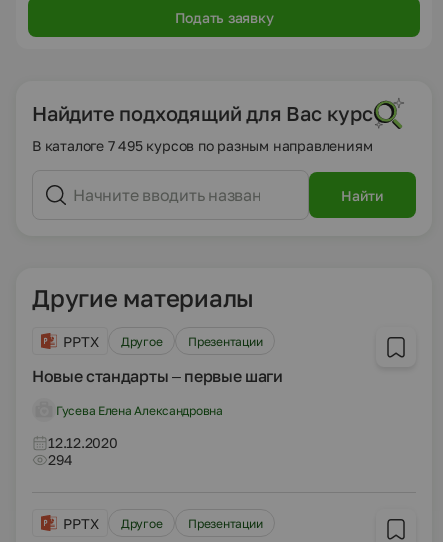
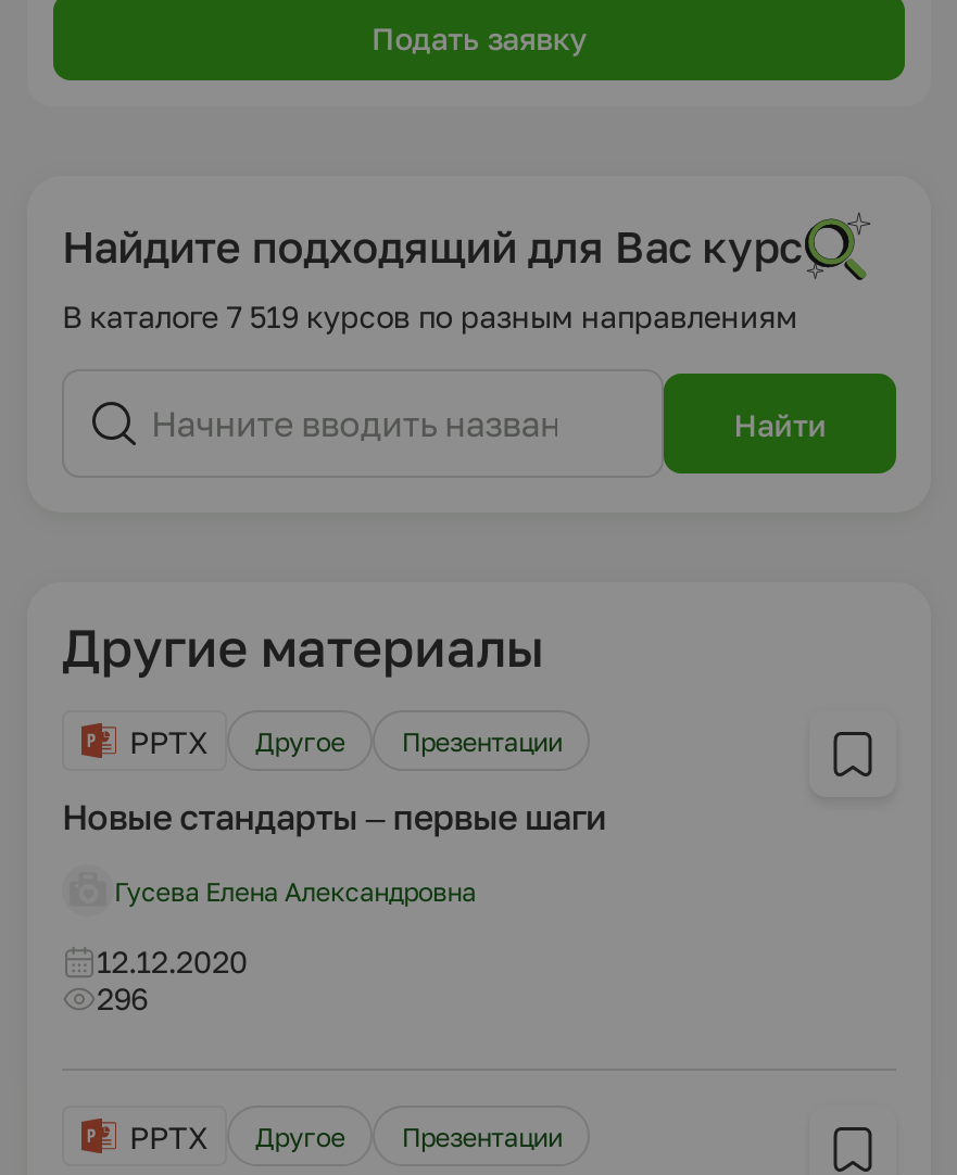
- В каталоге 7 495 курсов по разным направлениям
+ В каталоге 7 519 курсов по разным направлениям

- 294
+ 296
